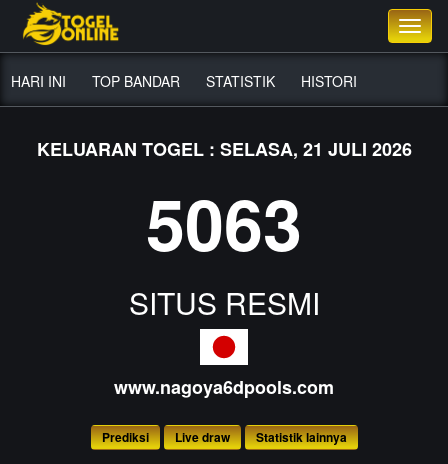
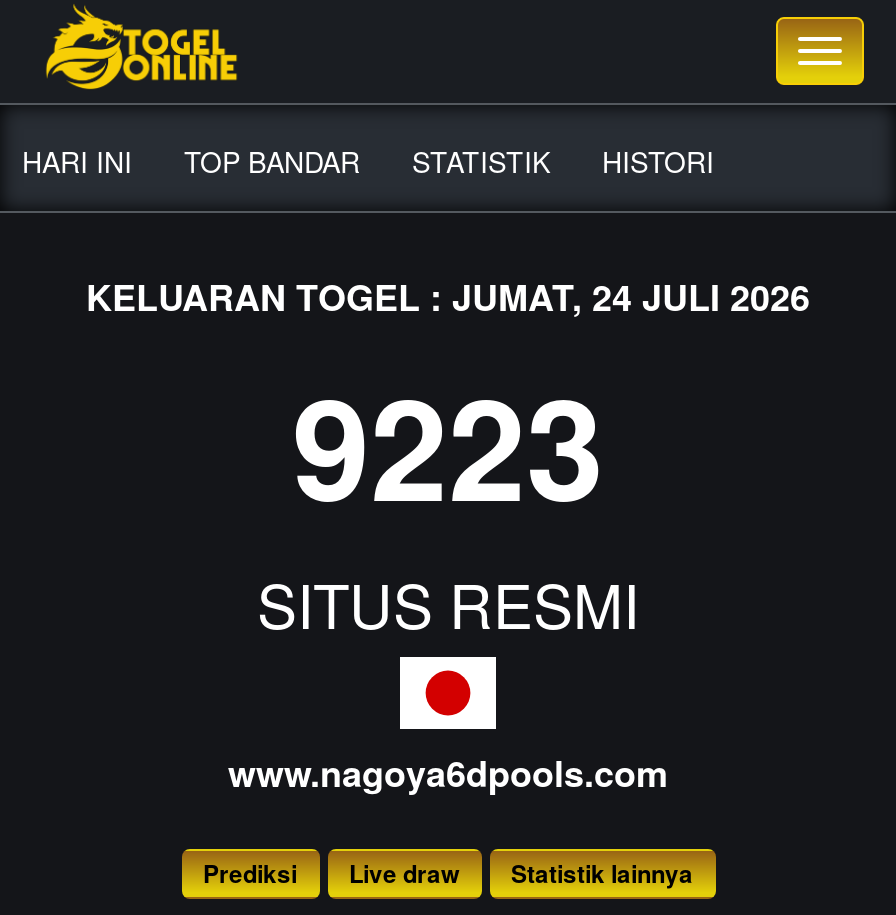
- KELUARAN TOGEL : SELASA, 21 JULI 2026
+ KELUARAN TOGEL : JUMAT, 24 JULI 2026

- 5063
+ 9223
